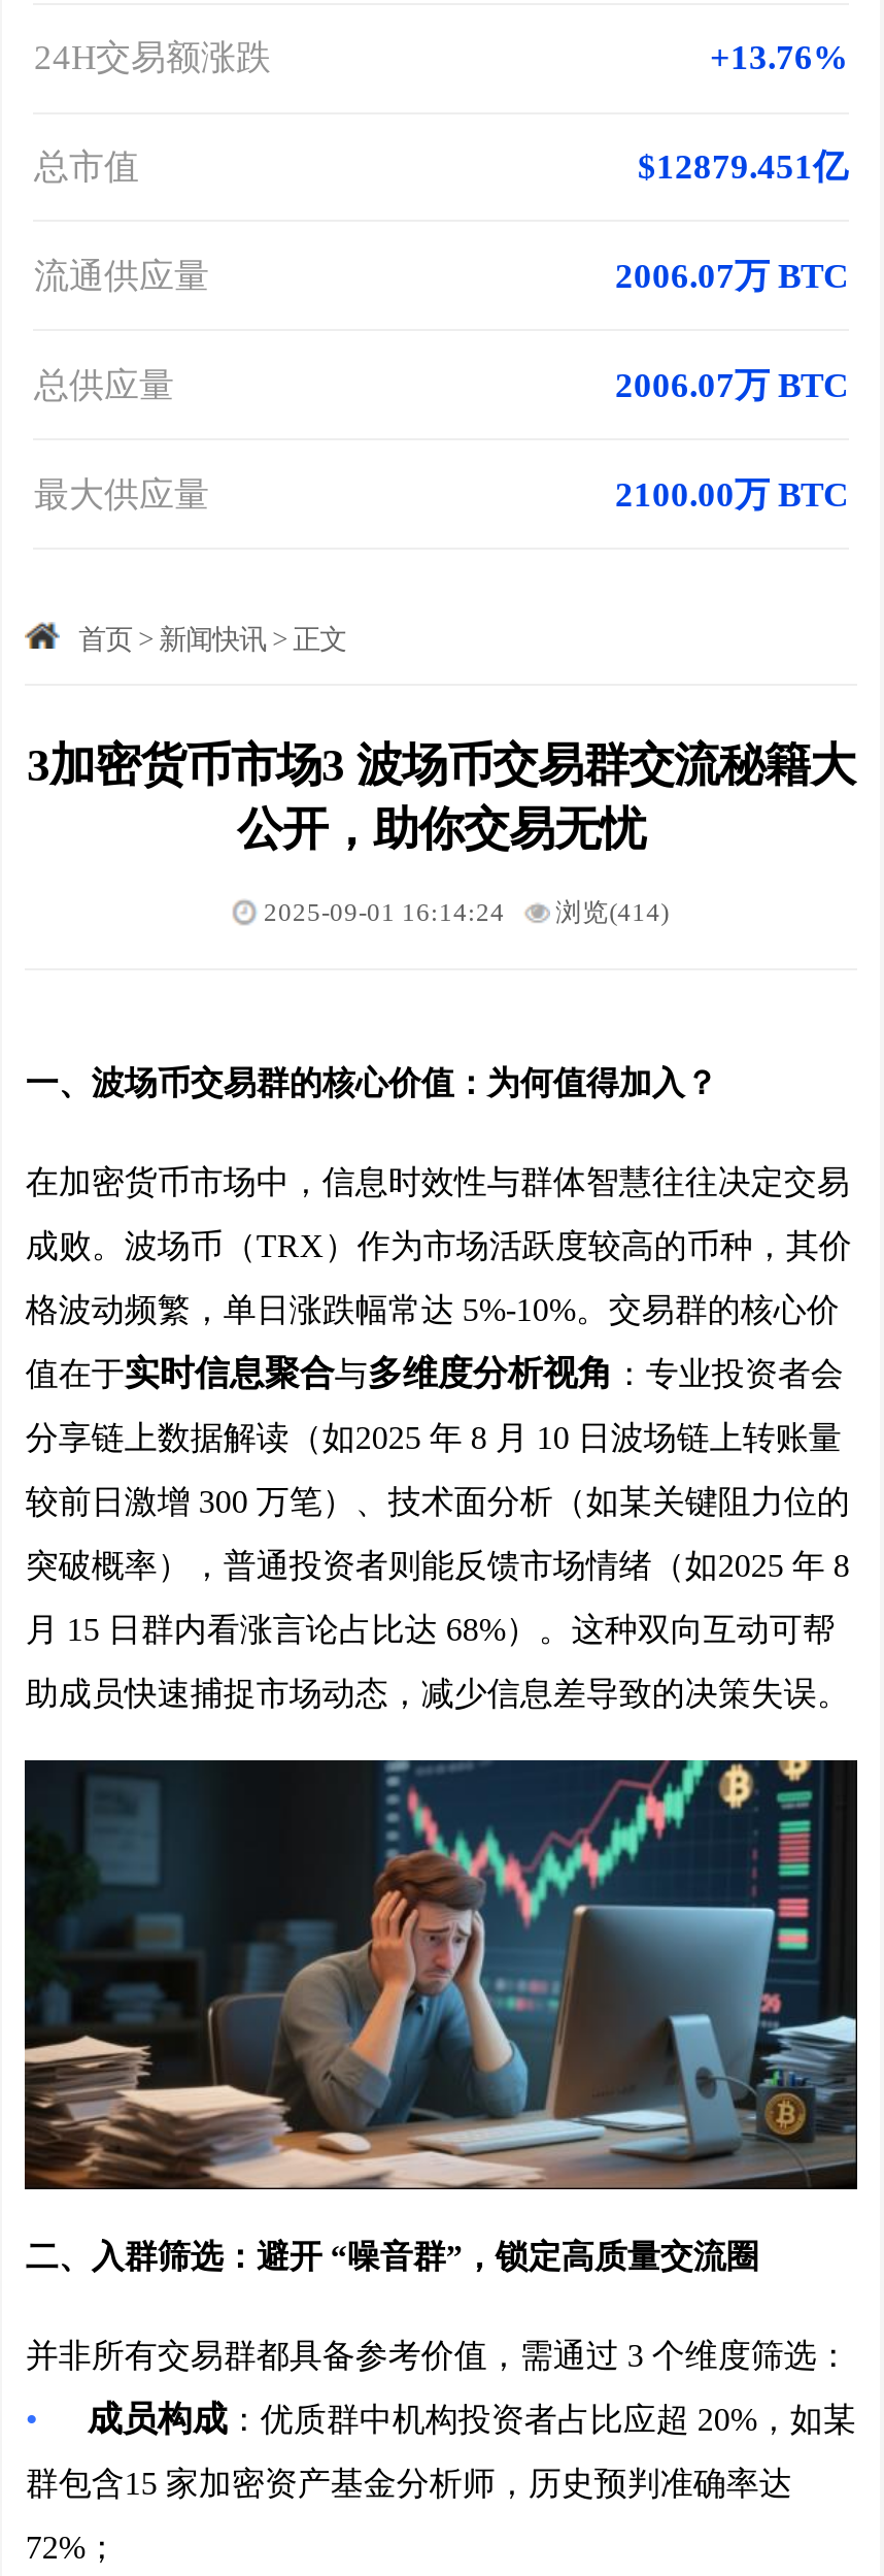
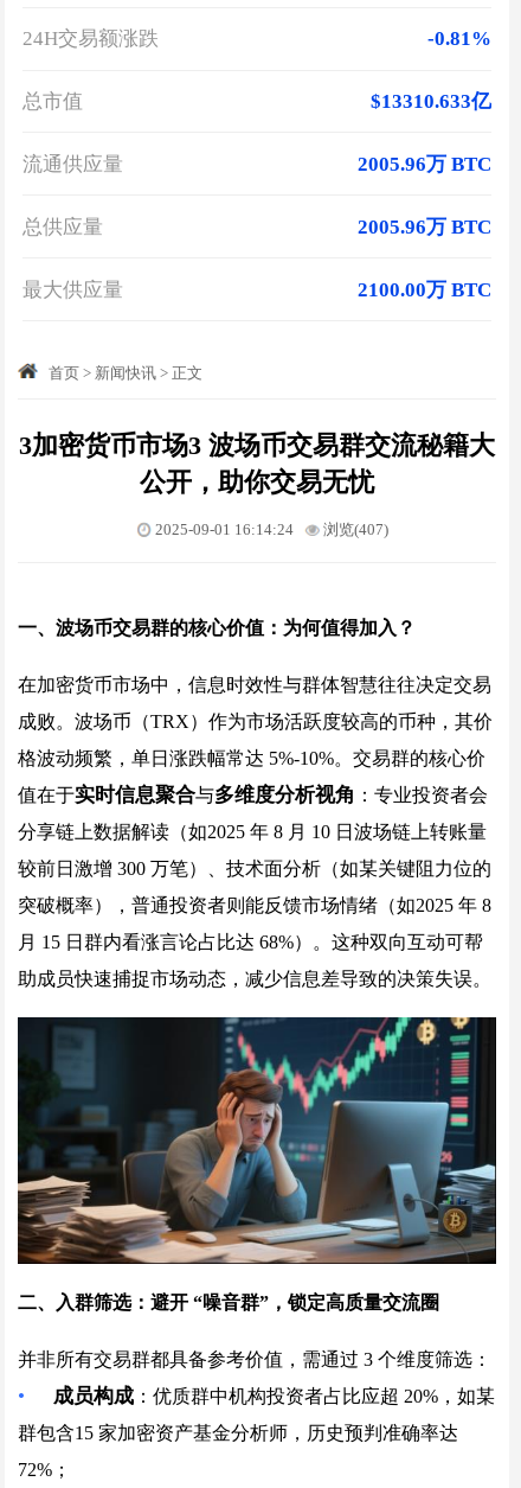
- +13.76%
+ -0.81%

- $12879.451亿
+ $13310.633亿

- 2006.07万 BTC
+ 2005.96万 BTC

- 2006.07万 BTC
+ 2005.96万 BTC

- 2025-09-01 16:14:24 浏览(414)
+ 2025-09-01 16:14:24 浏览(407)
